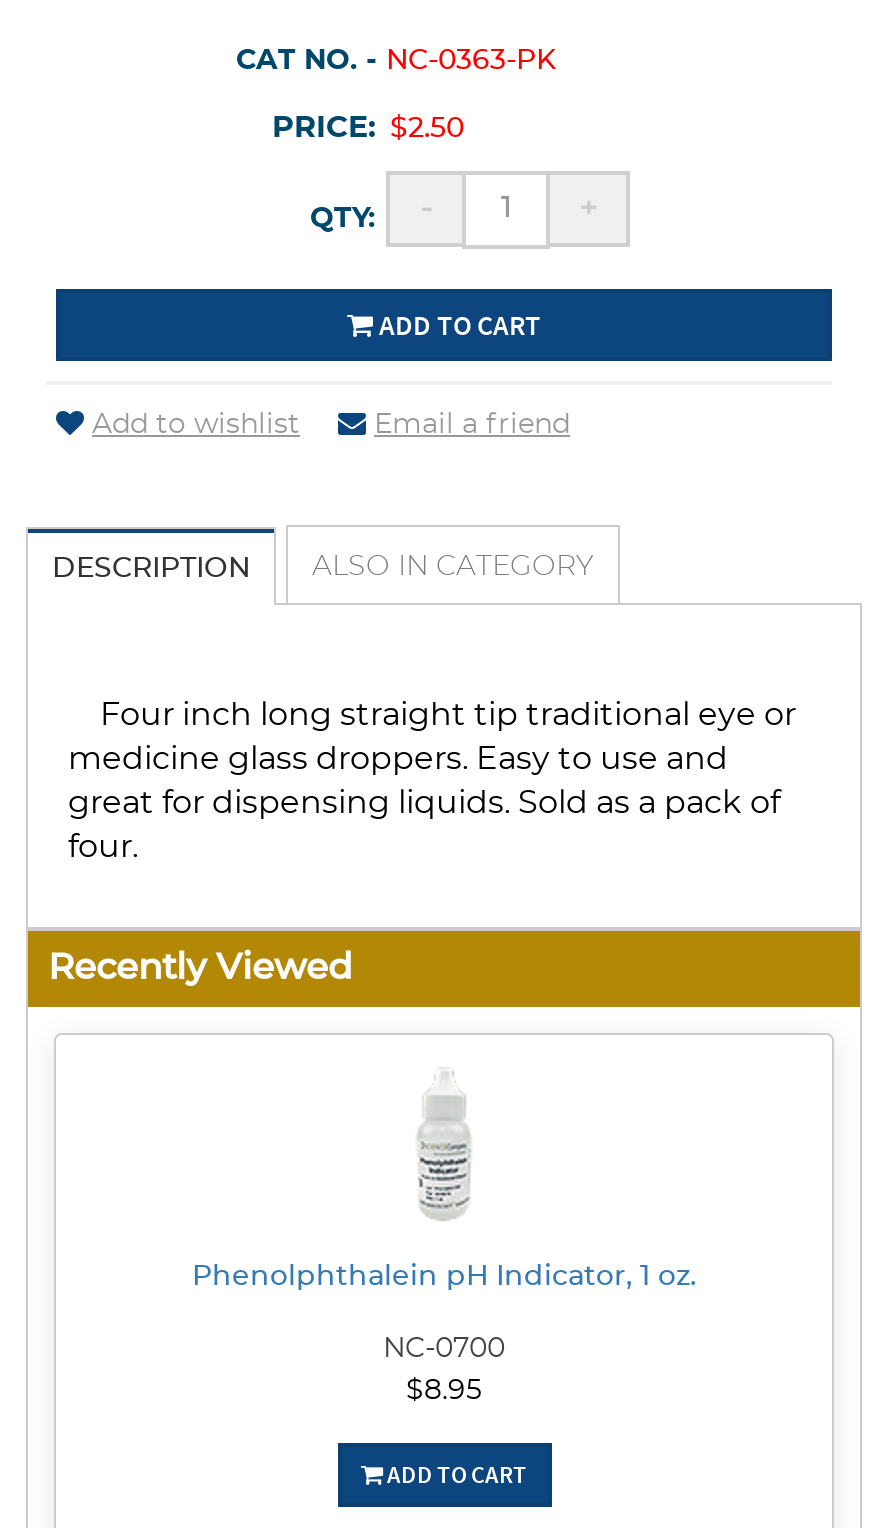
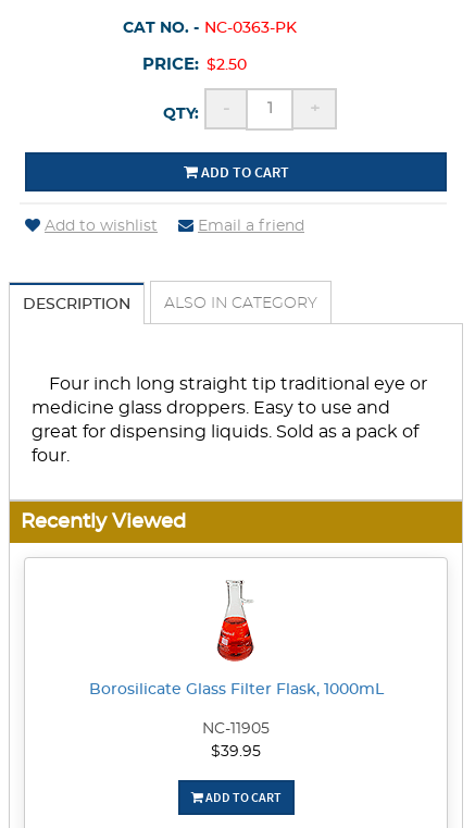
- [image]
- Phenolphthalein pH Indicator, 1 oz.
+ [image]
+ Borosilicate Glass Filter Flask, 1000mL

- NC-0700
+ NC-11905

- $8.95
+ $39.95
